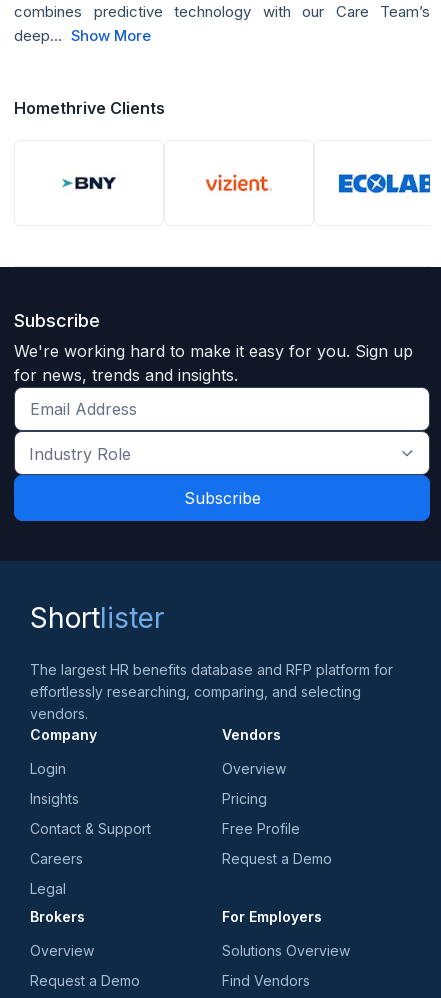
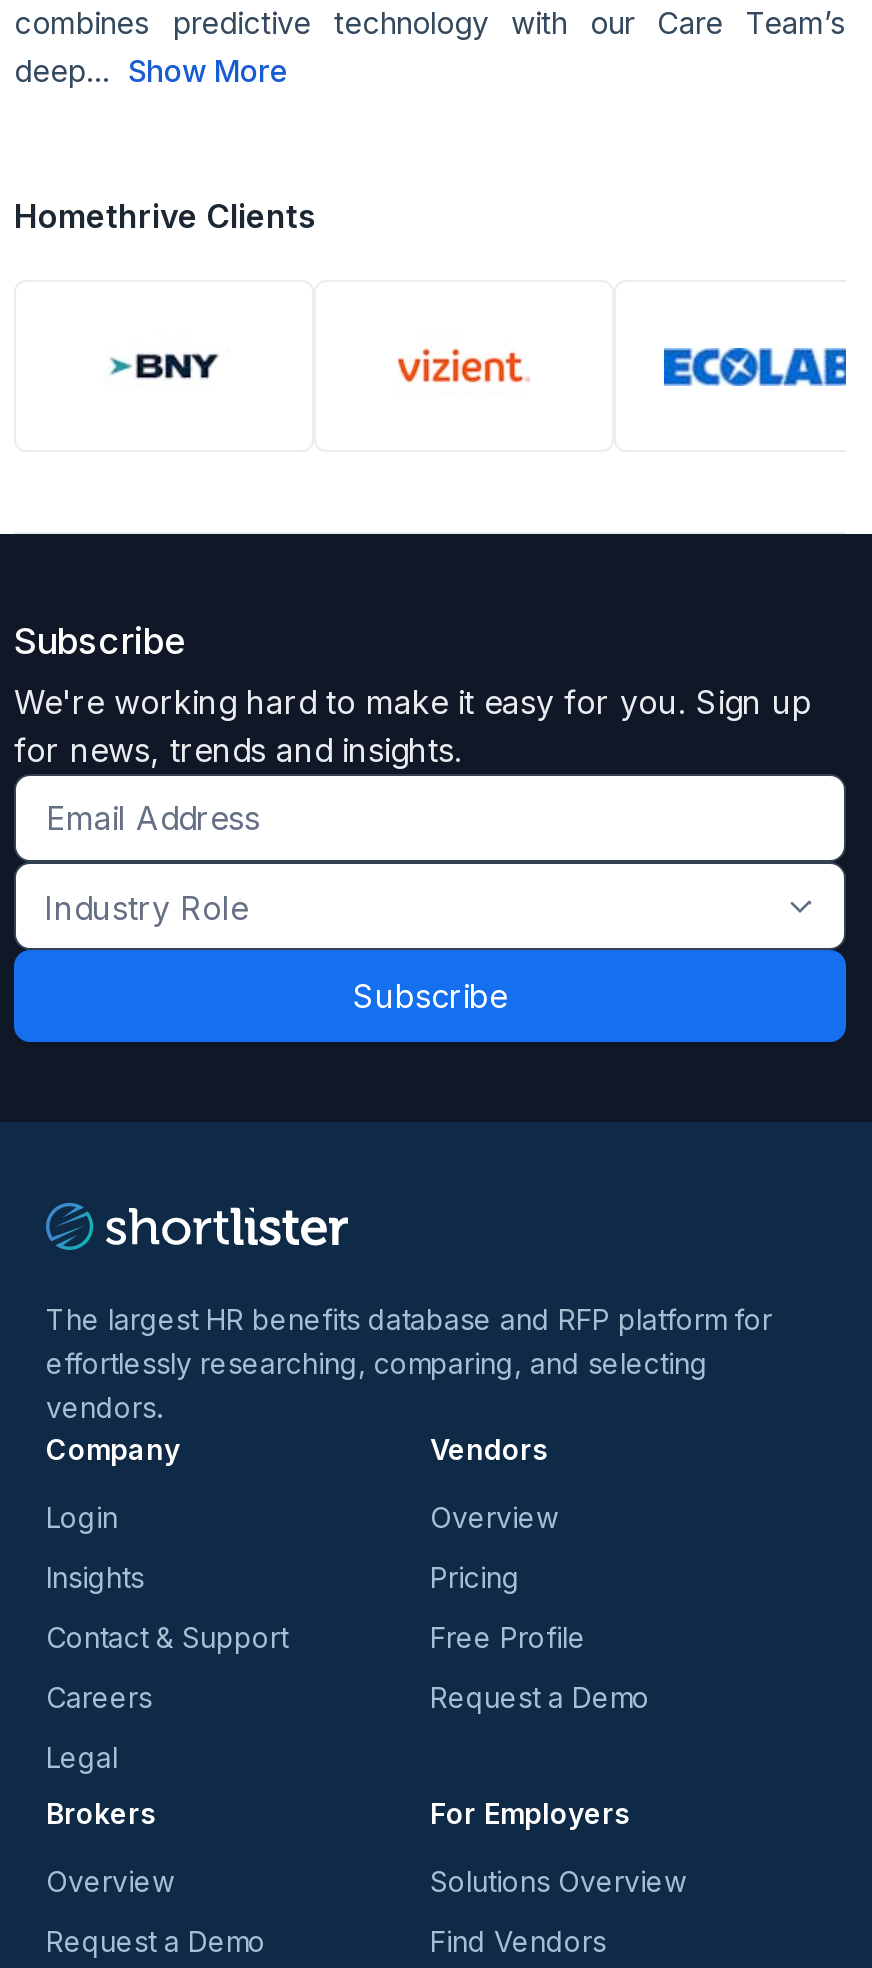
- Shortlister
